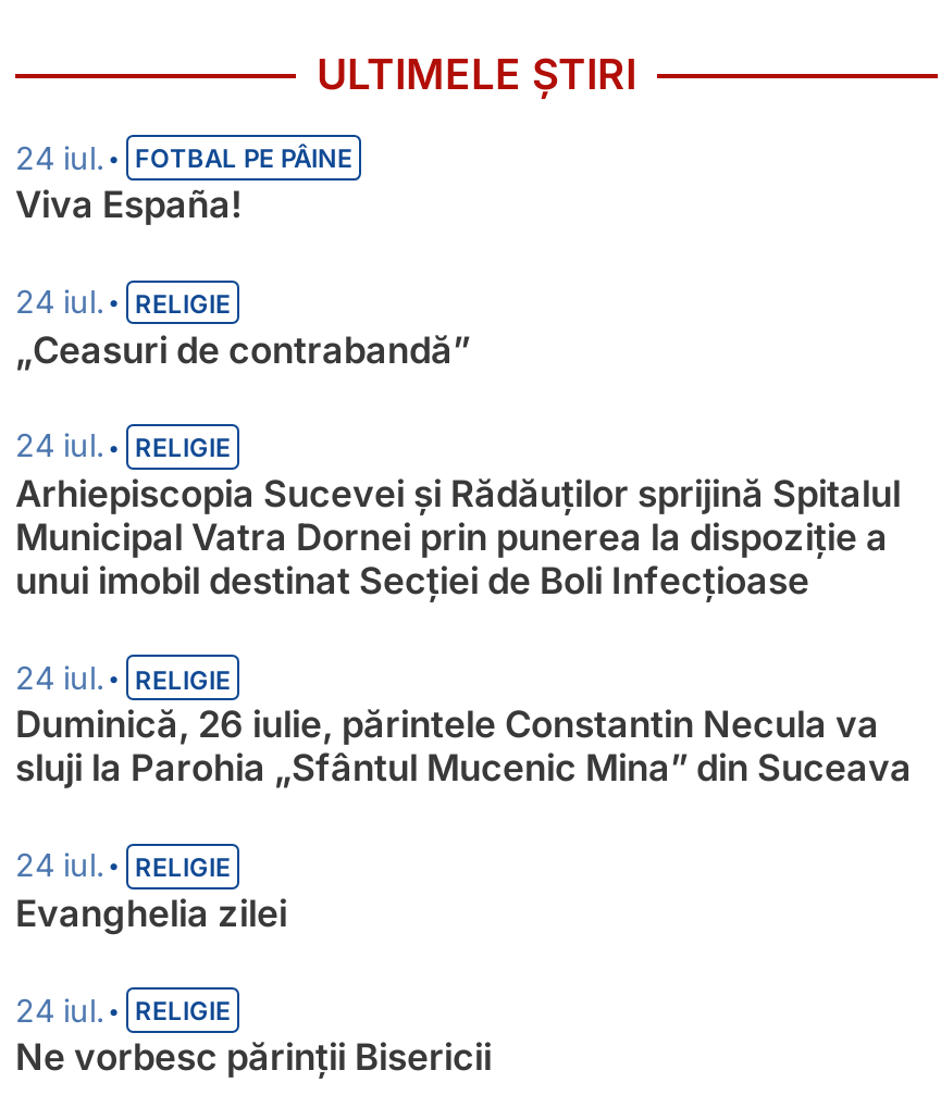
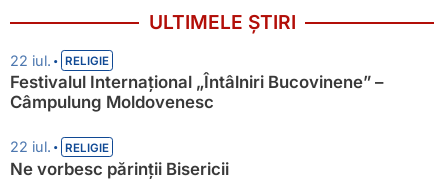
- 24 iul. • FOTBAL PE PÂINE
- Viva España!
- 24 iul. • RELIGIE
- „Ceasuri de contrabandă”
- 24 iul. • RELIGIE
- Arhiepiscopia Sucevei și Rădăuților sprijină Spitalul
- Municipal Vatra Dornei prin punerea la dispoziție a
- unui imobil destinat Secției de Boli Infecțioase
- 24 iul. • RELIGIE
- Duminică, 26 iulie, părintele Constantin Necula va
- sluji la Parohia „Sfântul Mucenic Mina” din Suceava
- 24 iul. • RELIGIE
- Evanghelia zilei
- 24 iul. • RELIGIE
+ 22 iul. • RELIGIE
+ Festivalul Internațional „Întâlniri Bucovinene” –
+ Câmpulung Moldovenesc
+ 22 iul. • RELIGIE
